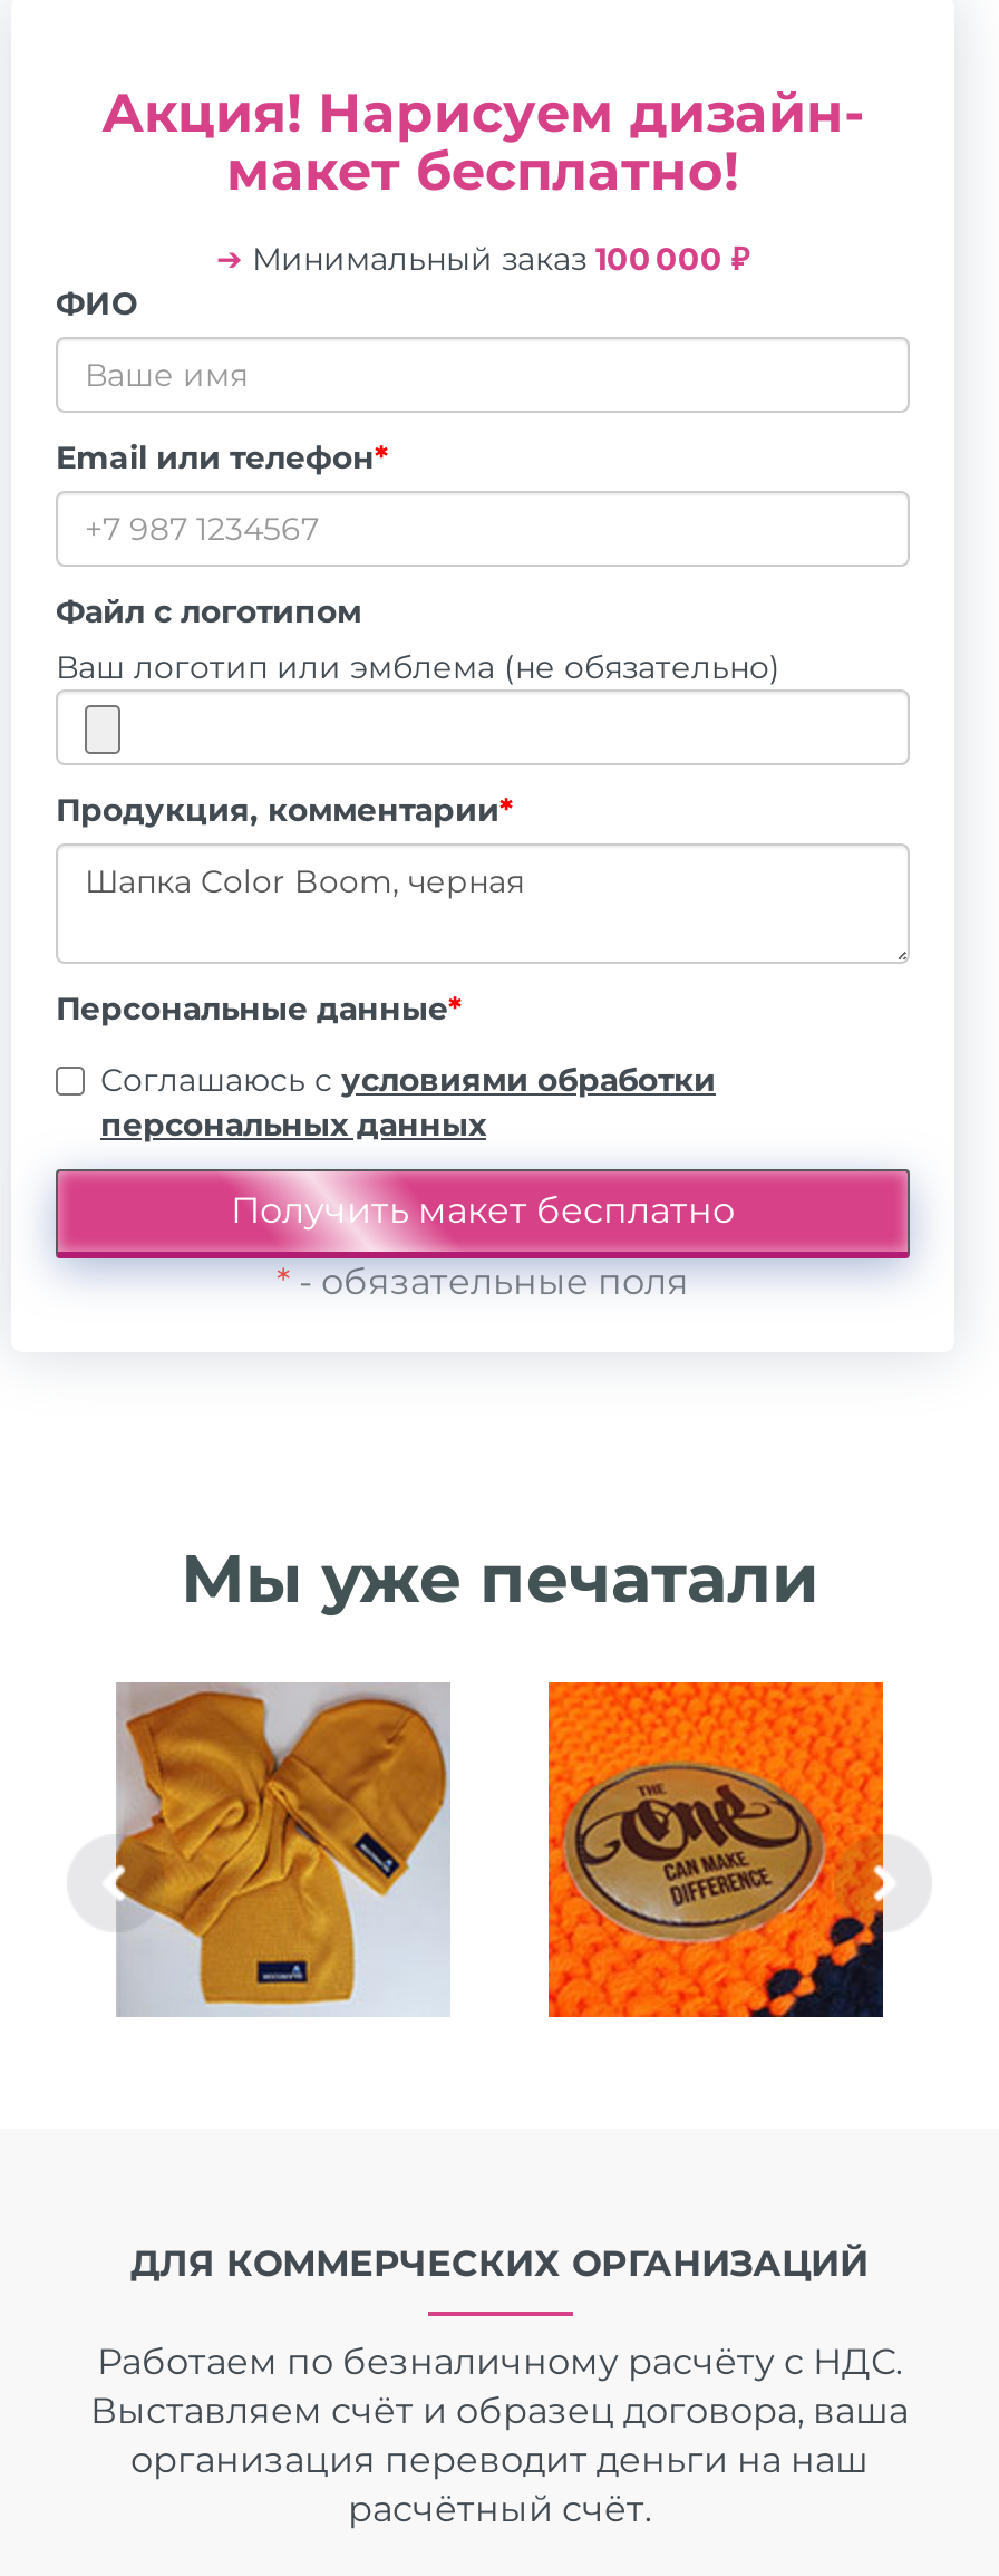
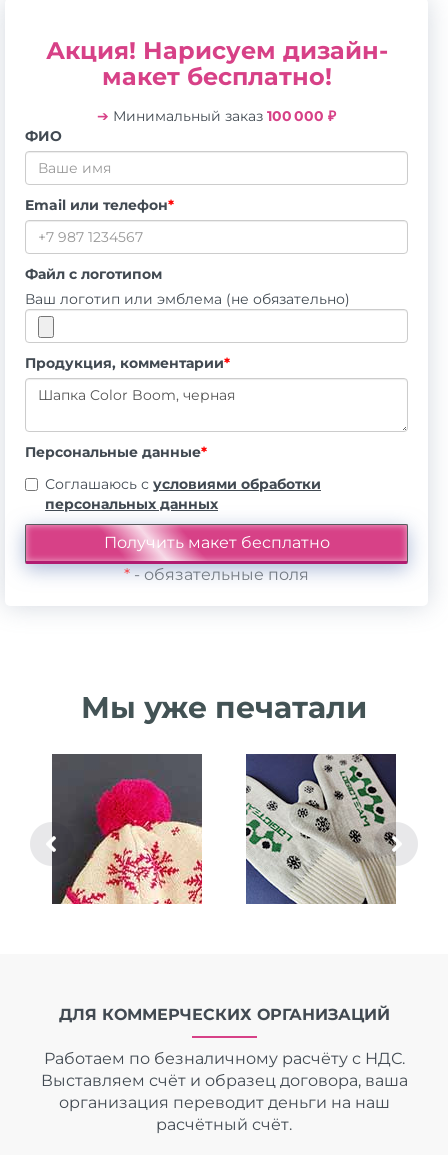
- [image]
+ [image]

- [image]
+ [image]
